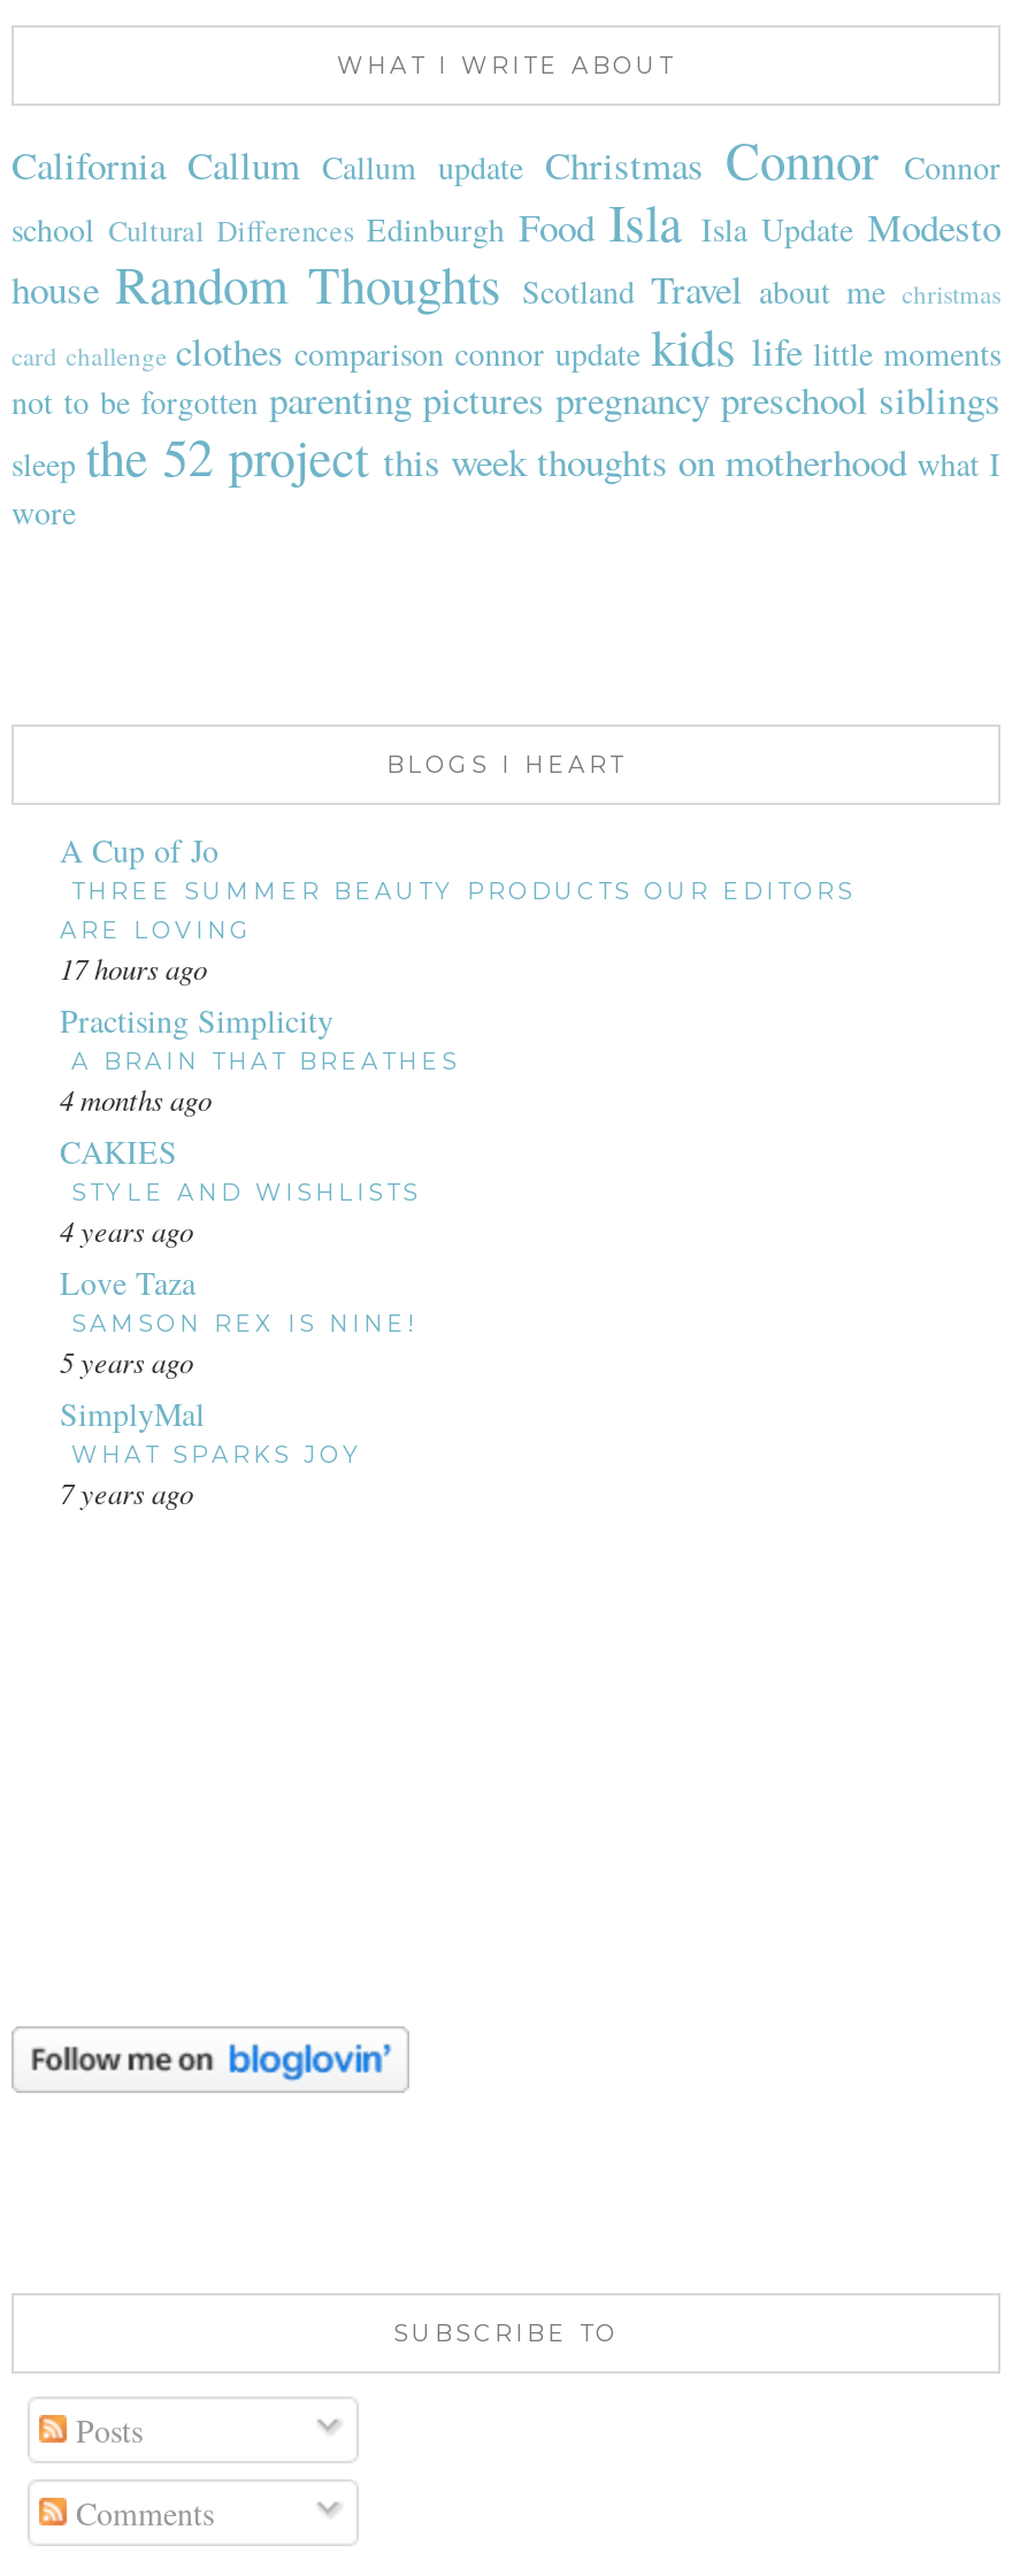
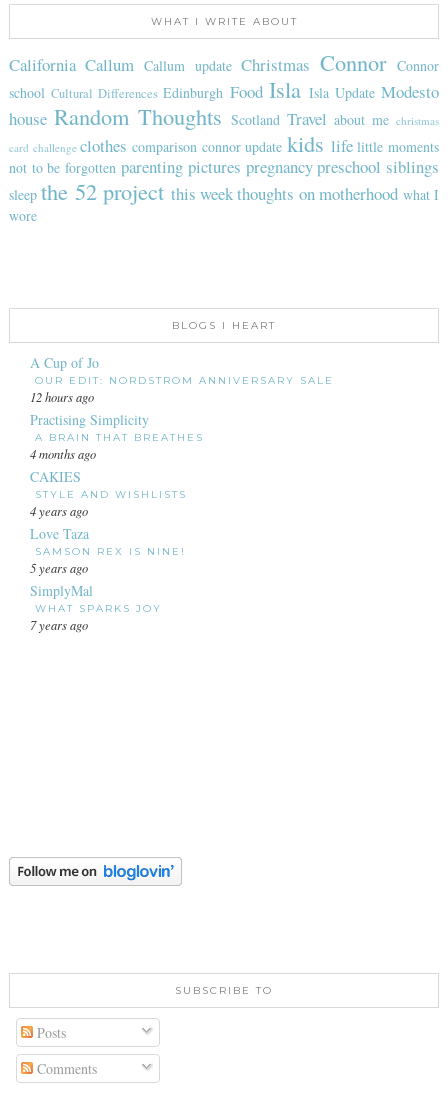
- THREE SUMMER BEAUTY PRODUCTS OUR EDITORS
- ARE LOVING
- 17 hours ago
+ OUR EDIT: NORDSTROM ANNIVERSARY SALE
+ 12 hours ago
